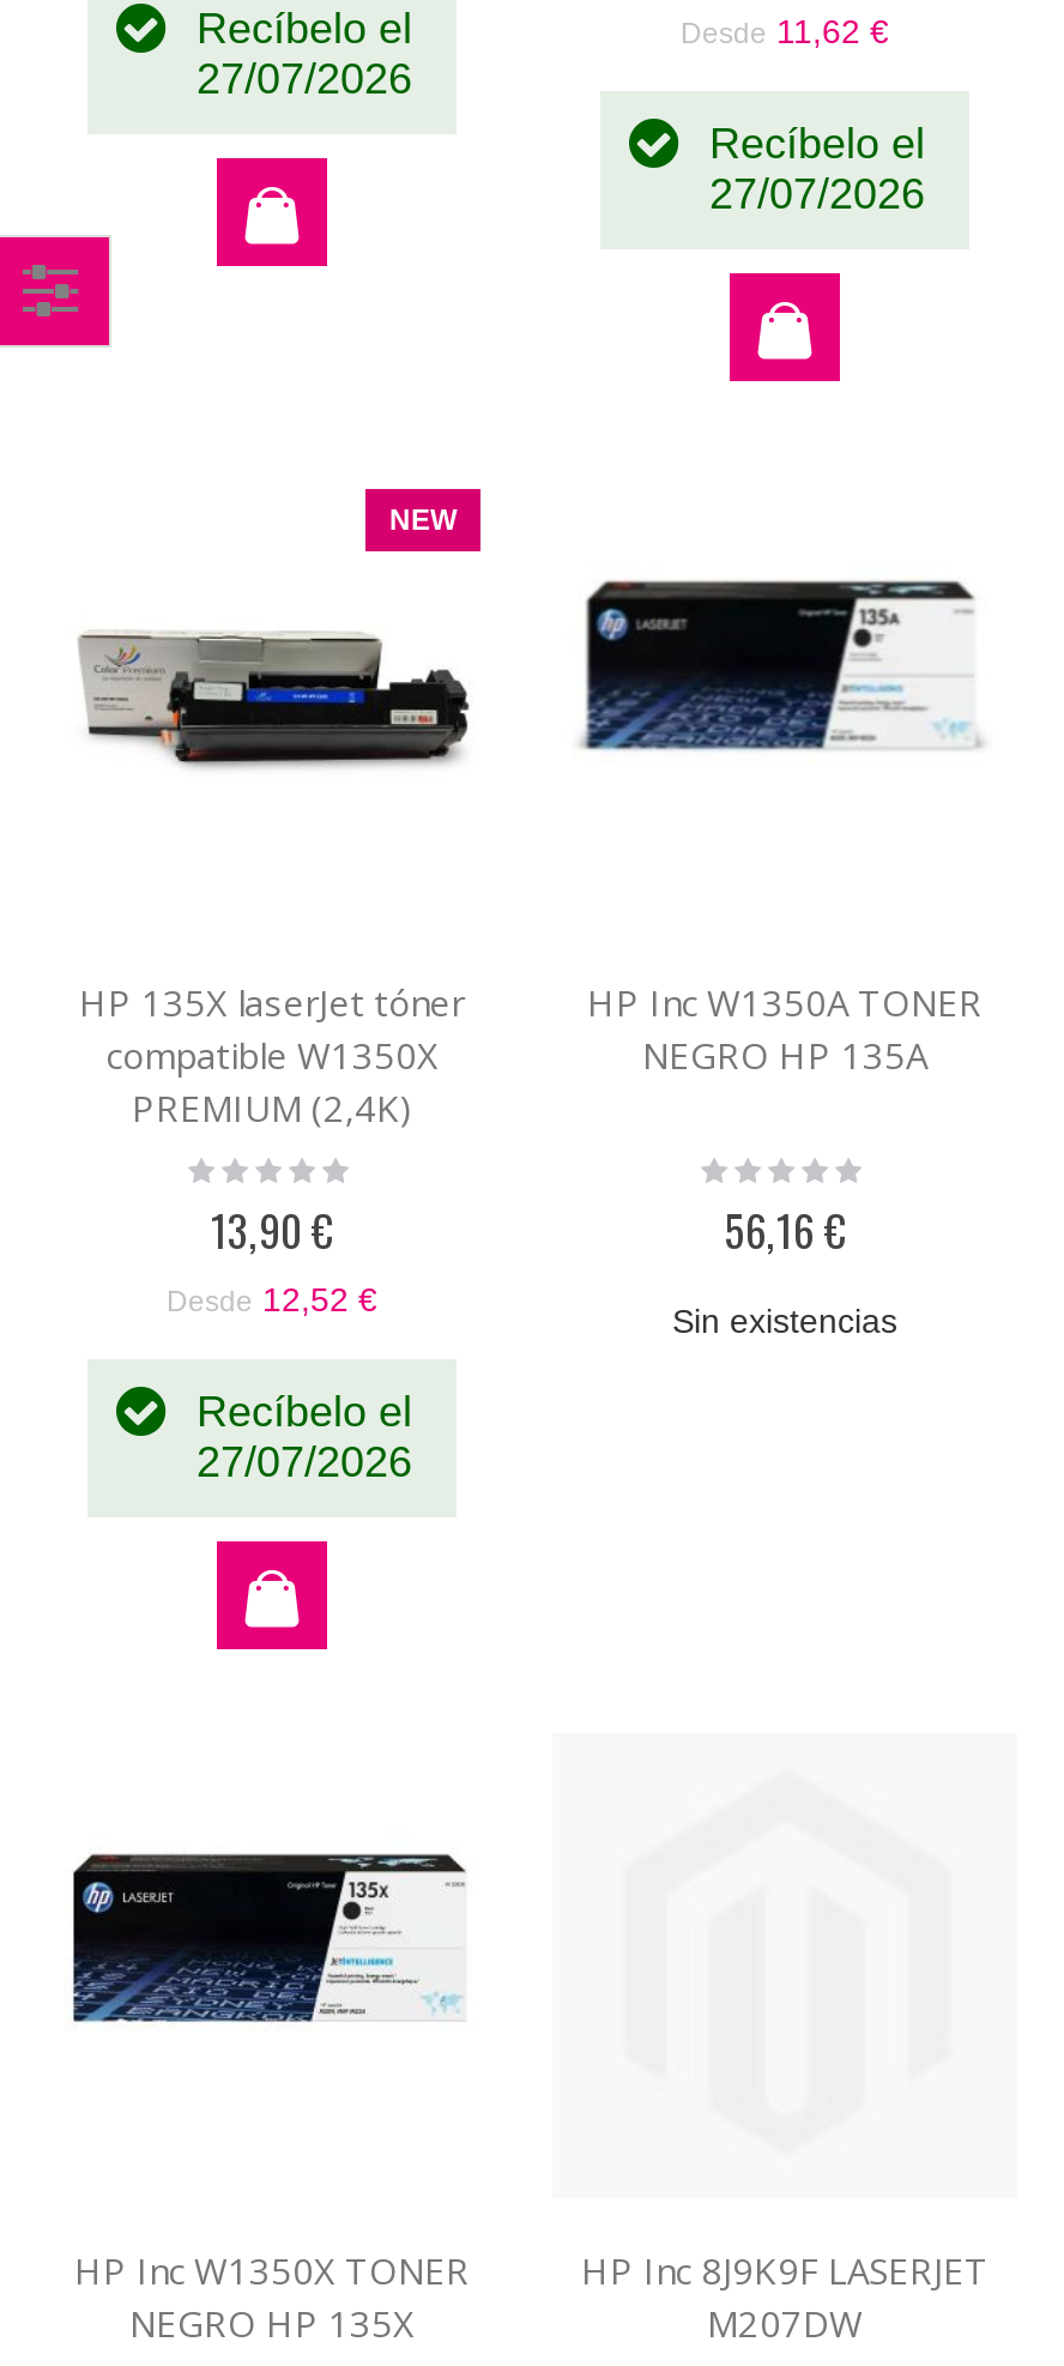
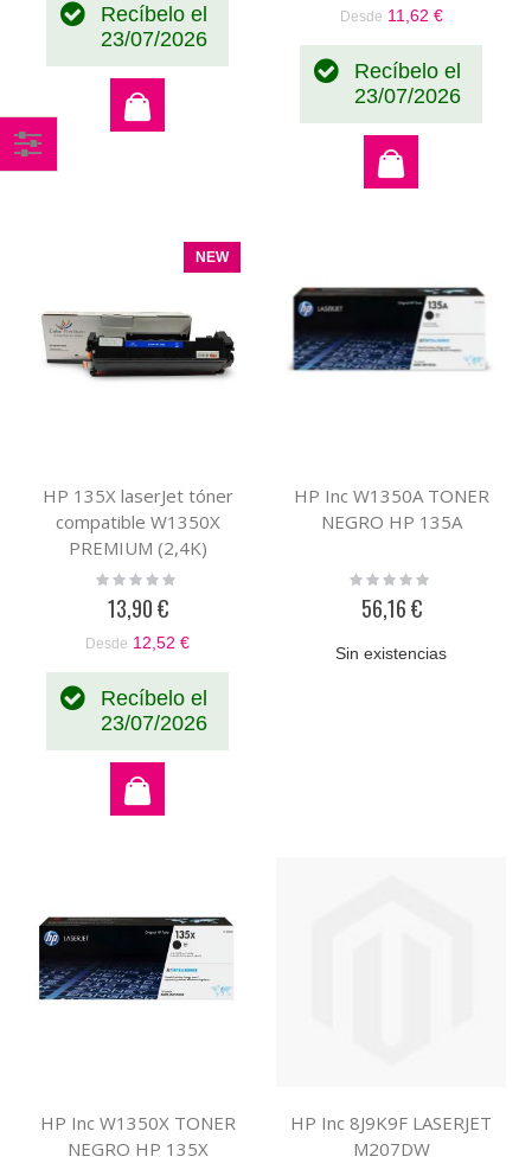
- 27/07/2026
+ 23/07/2026

- 27/07/2026
+ 23/07/2026

- 27/07/2026
+ 23/07/2026
